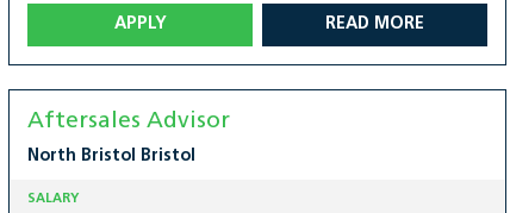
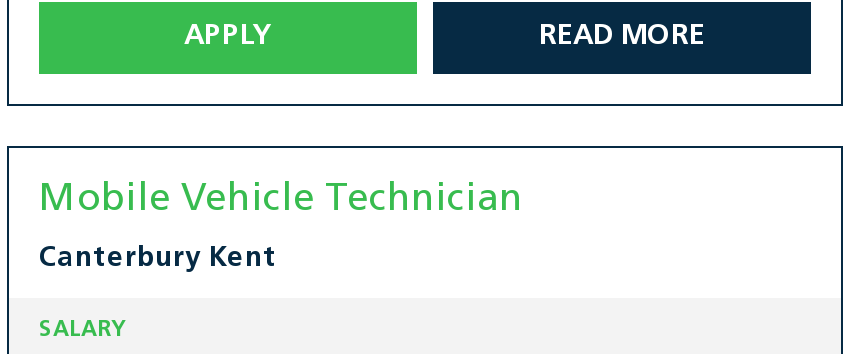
- Aftersales Advisor
+ Mobile Vehicle Technician

- North Bristol Bristol
+ Canterbury Kent
